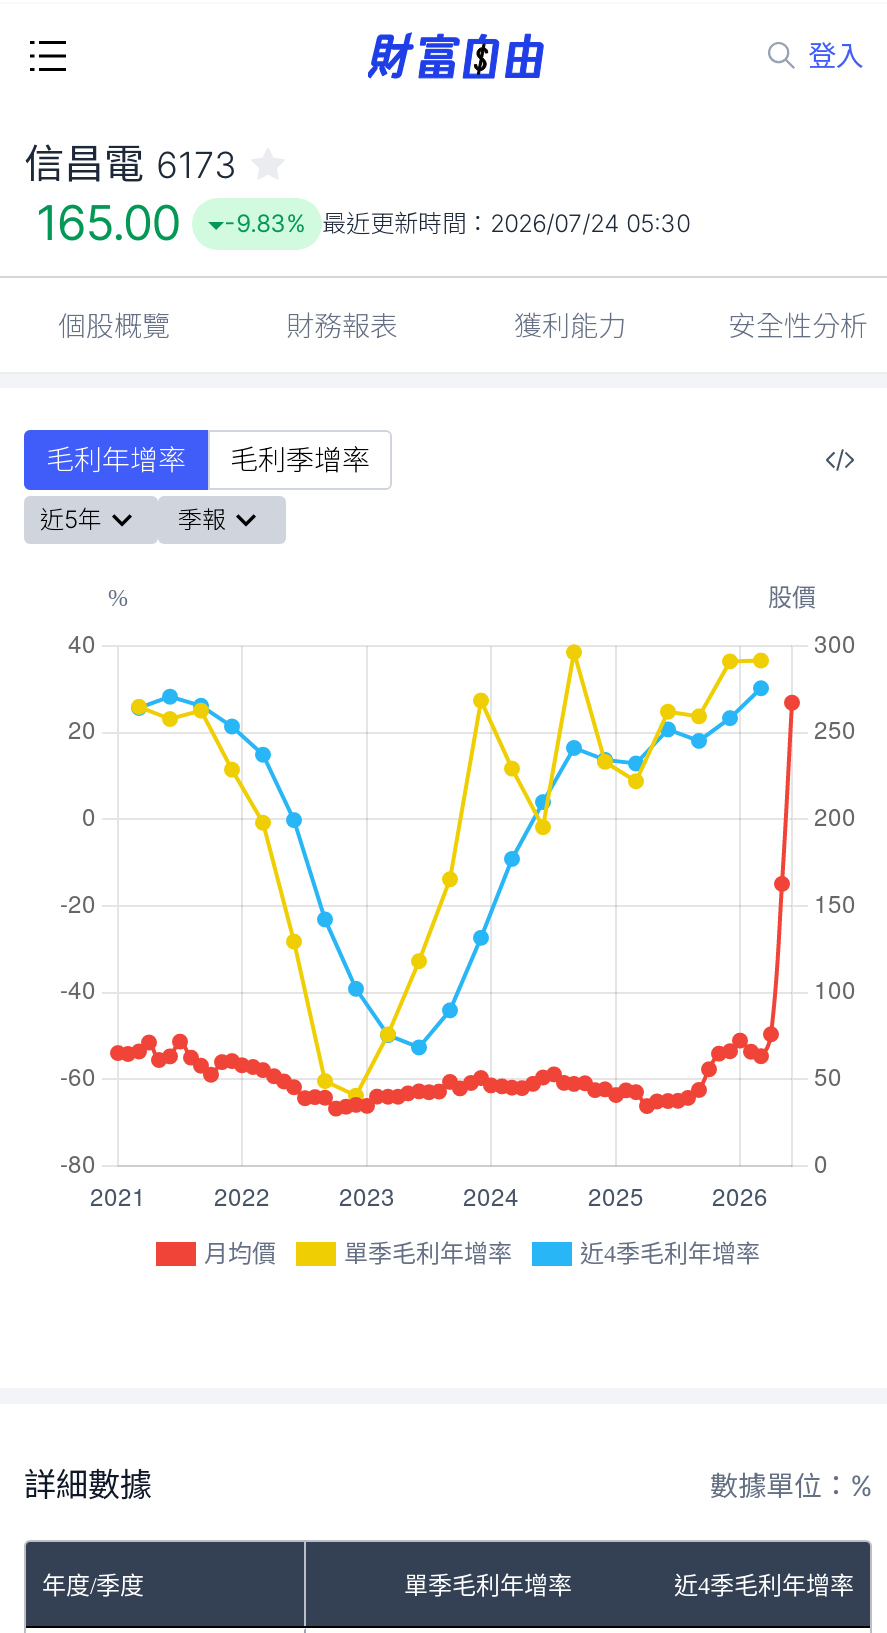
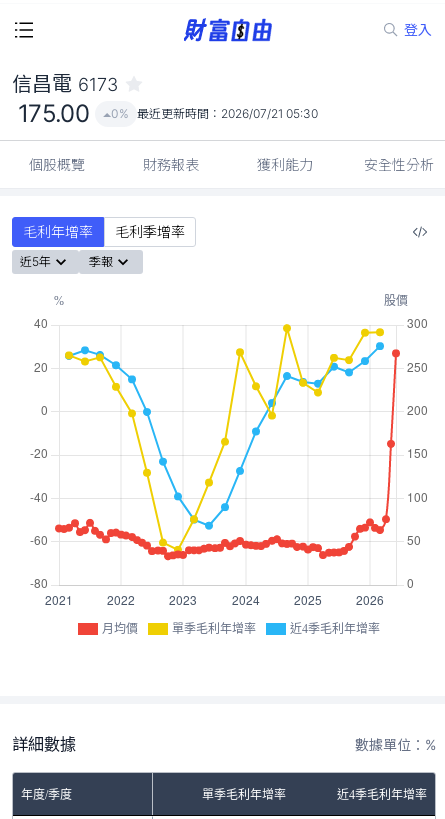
- 165.00
+ 175.00

- -9.83% 最近更新時間：2026/07/24 05:30
+ 0% 最近更新時間：2026/07/21 05:30
